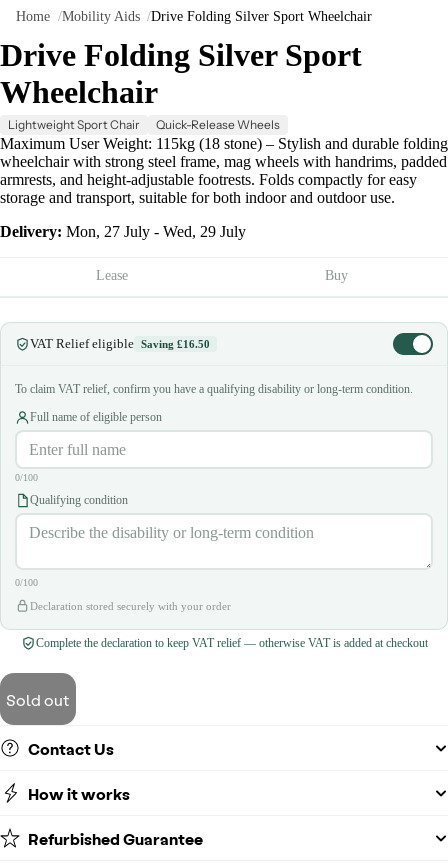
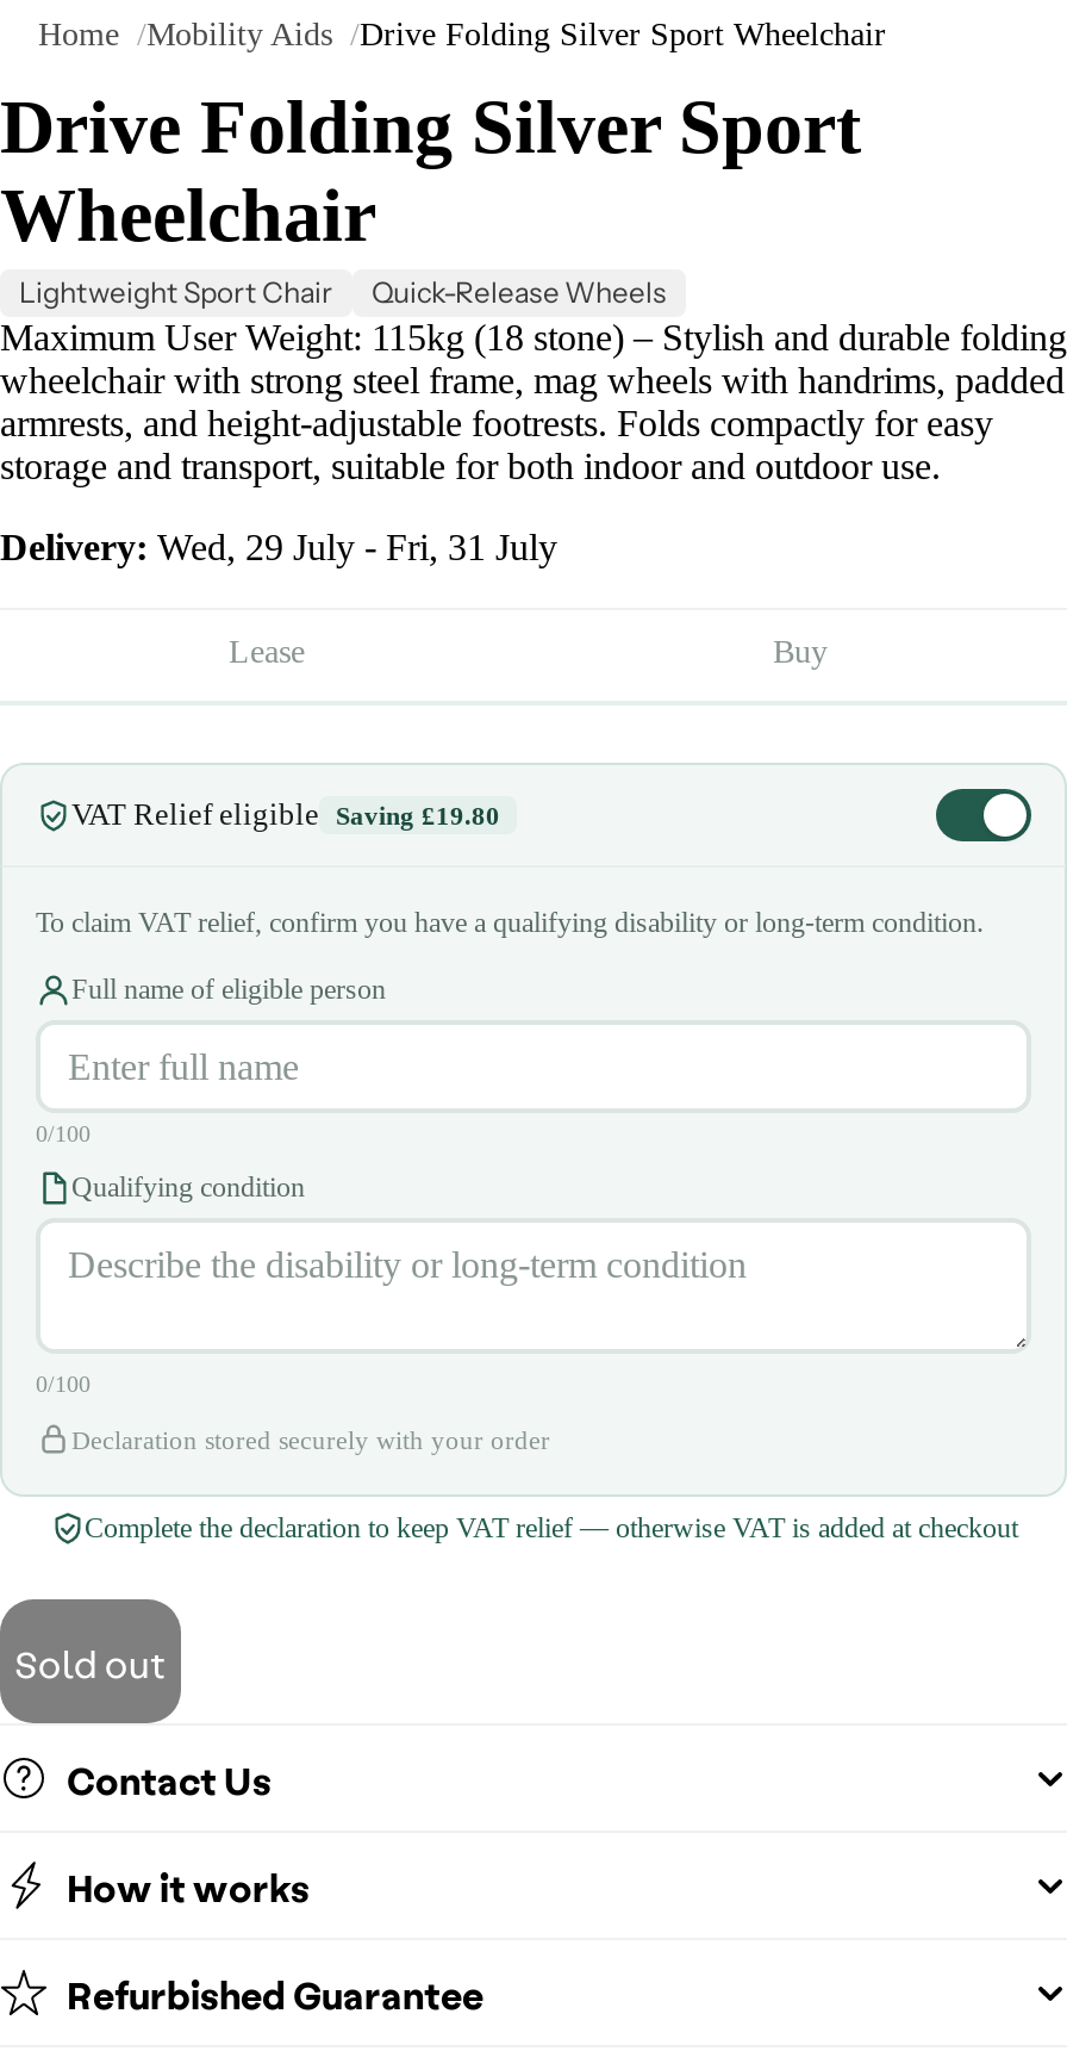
- Delivery: Mon, 27 July - Wed, 29 July
+ Delivery: Wed, 29 July - Fri, 31 July

- VAT Relief eligible Saving £16.50
+ VAT Relief eligible Saving £19.80
